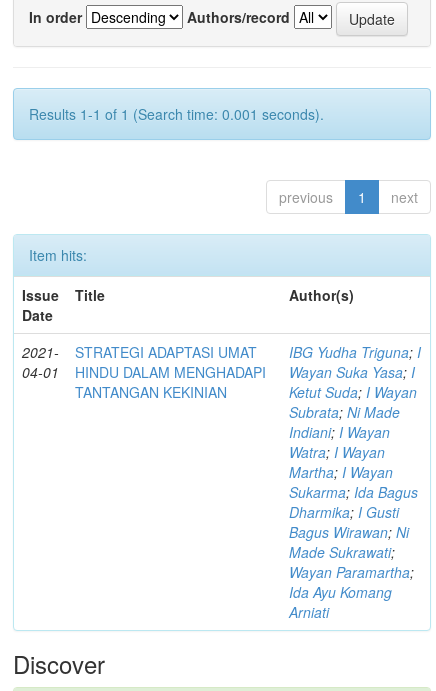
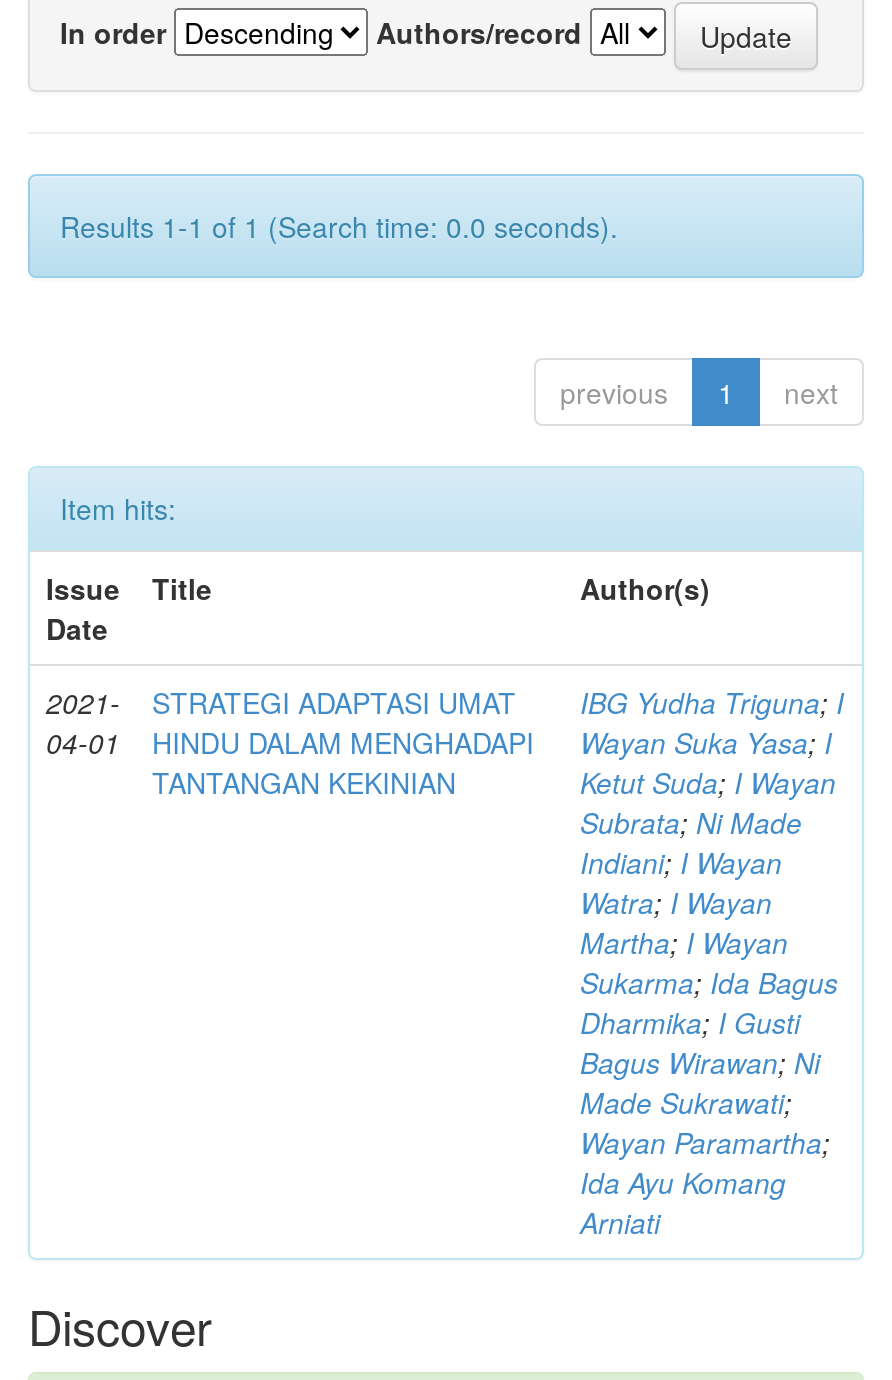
- Results 1-1 of 1 (Search time: 0.001 seconds).
+ Results 1-1 of 1 (Search time: 0.0 seconds).
